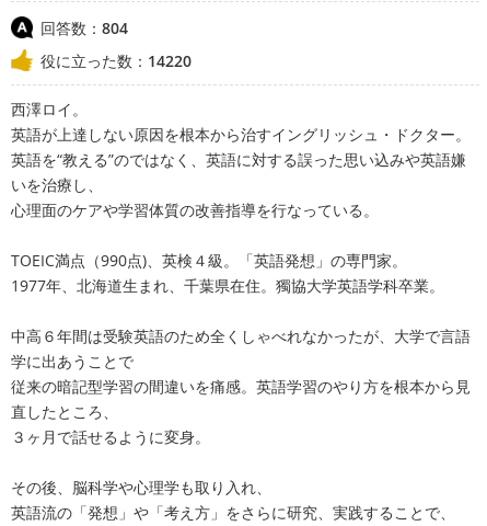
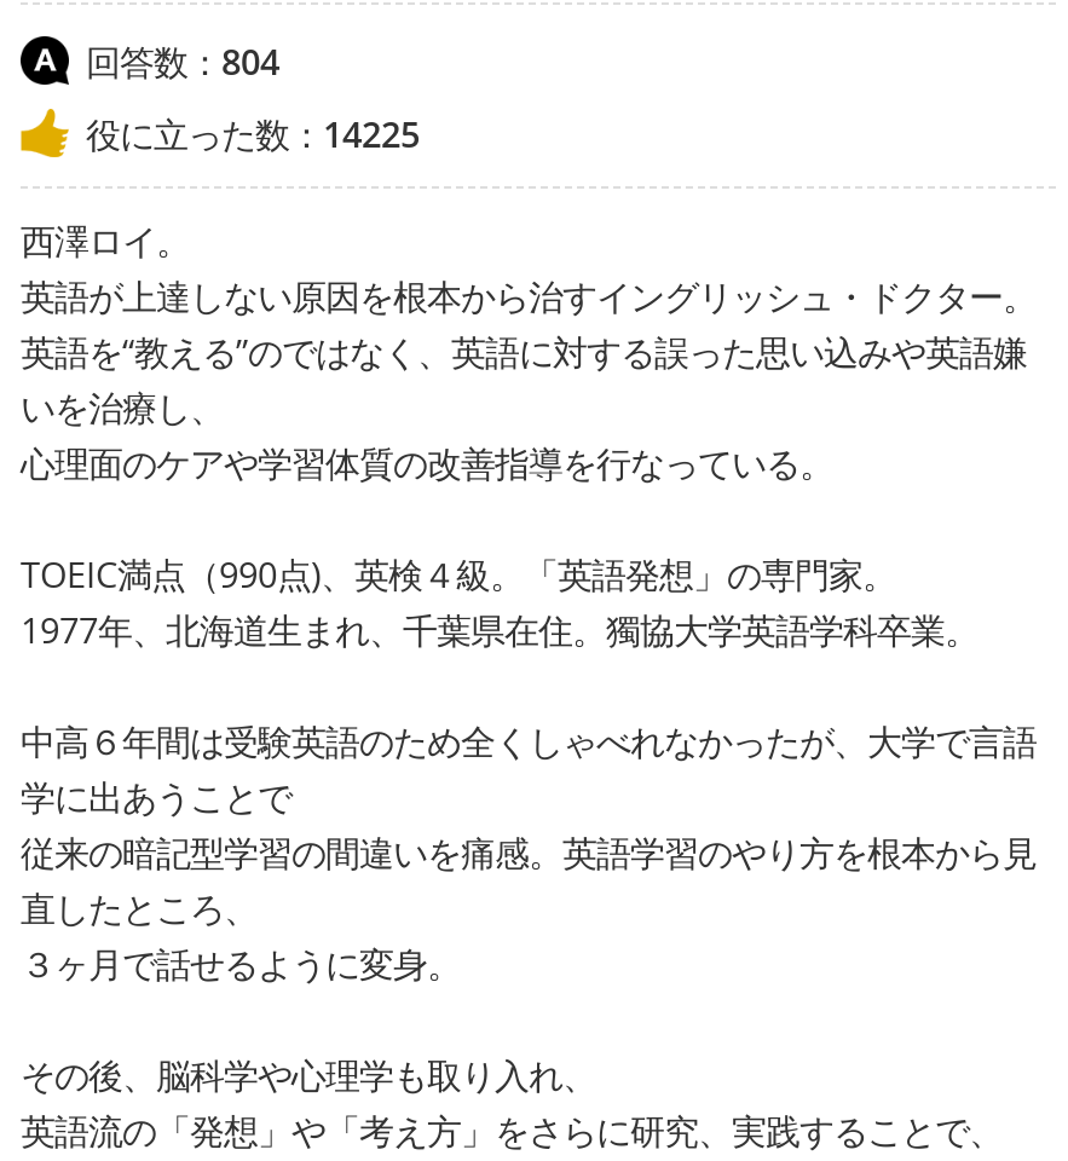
- 役に立った数：14220
+ 役に立った数：14225
